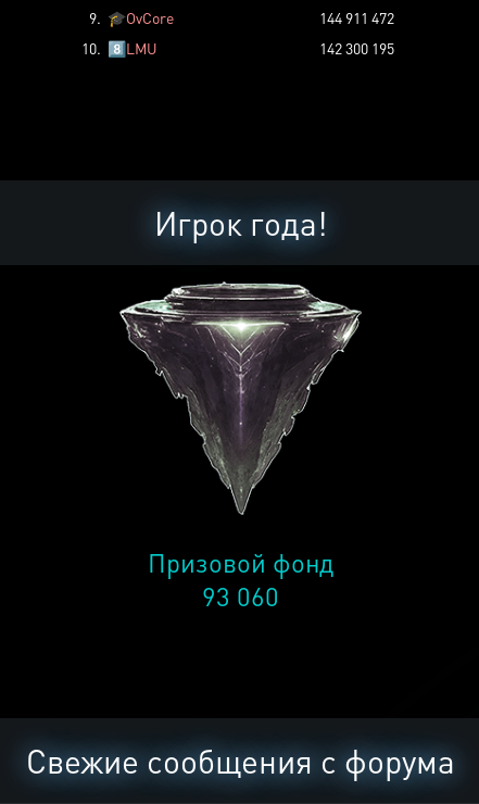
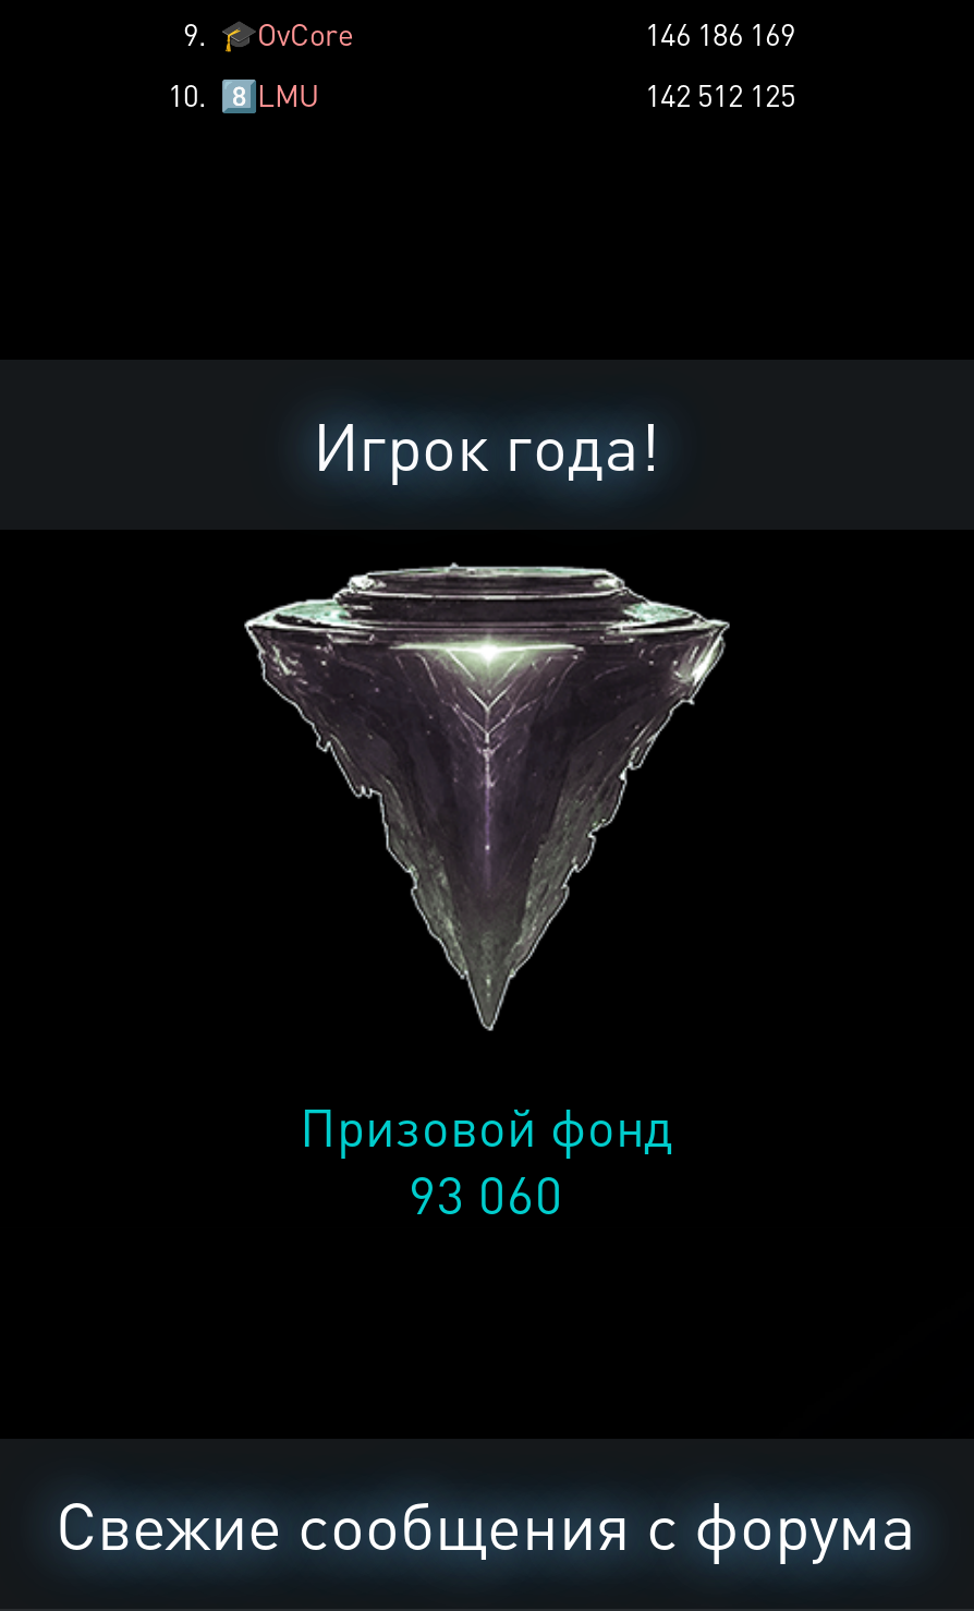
- 144 911 472
+ 146 186 169

- 142 300 195
+ 142 512 125
